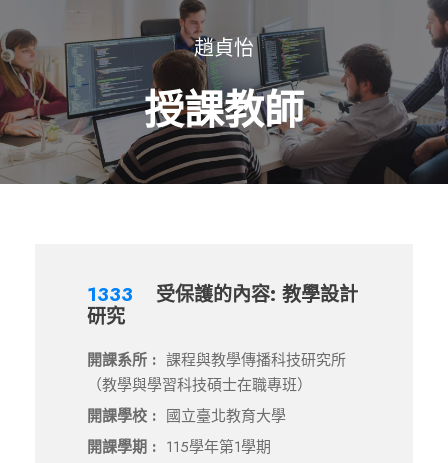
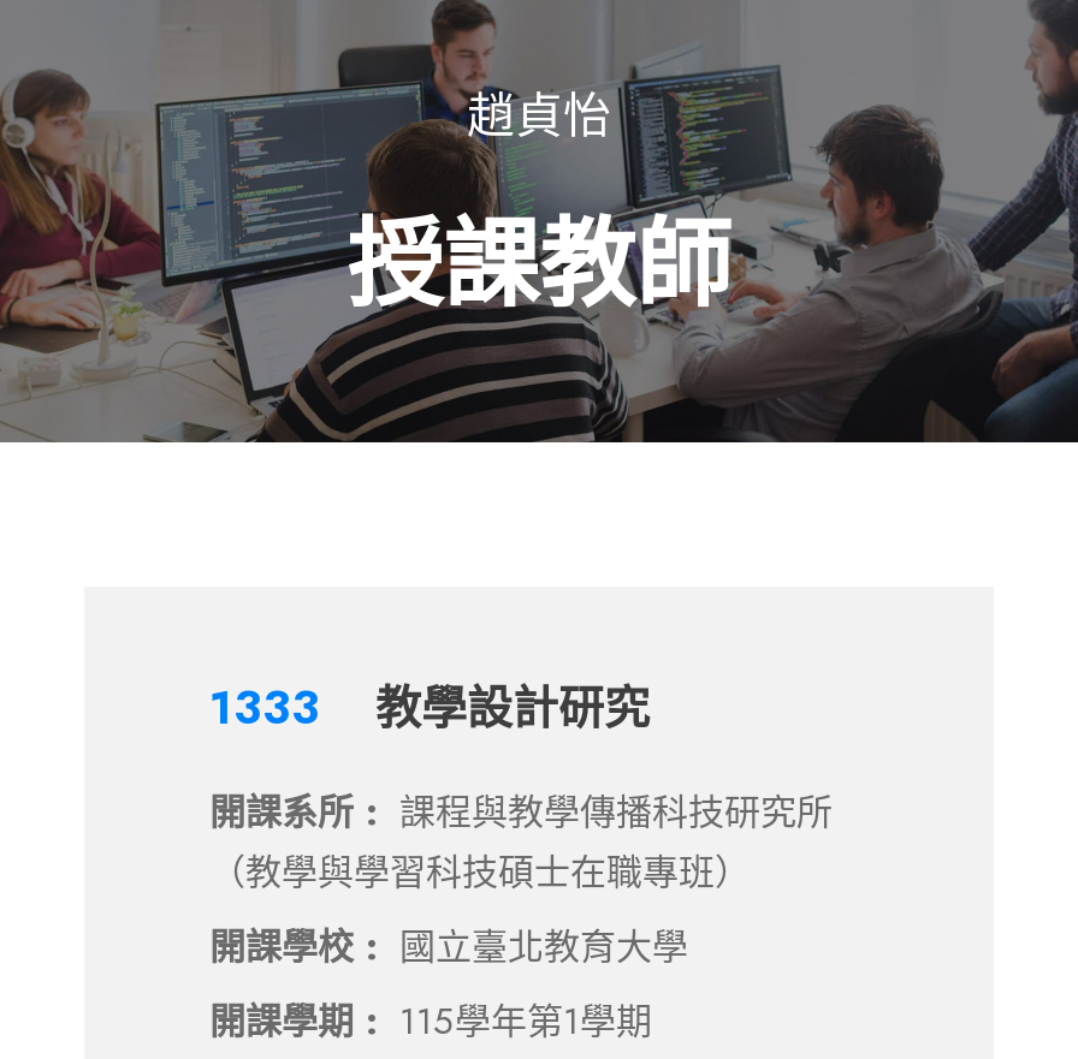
- 受保護的內容: 教學設計
- 研究
+ 教學設計研究
